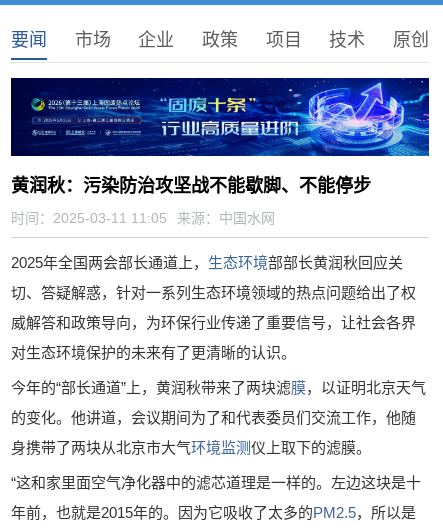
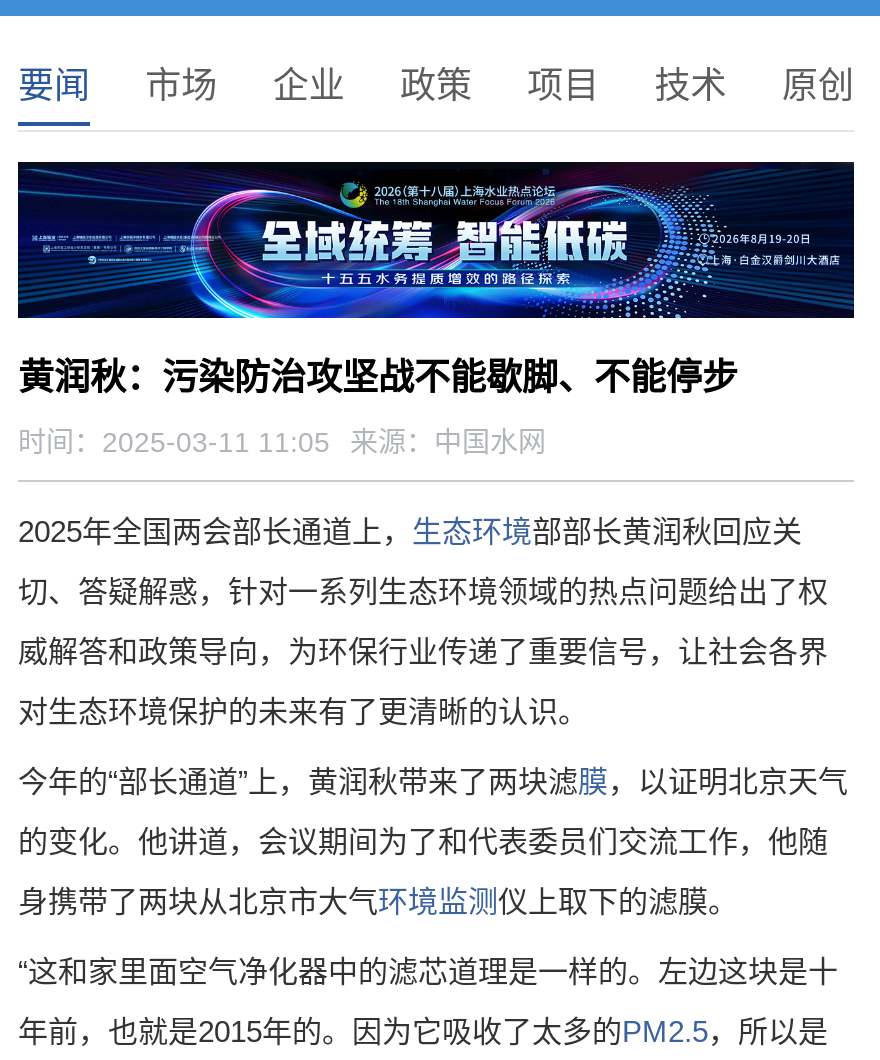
- [image]
+ [image]
